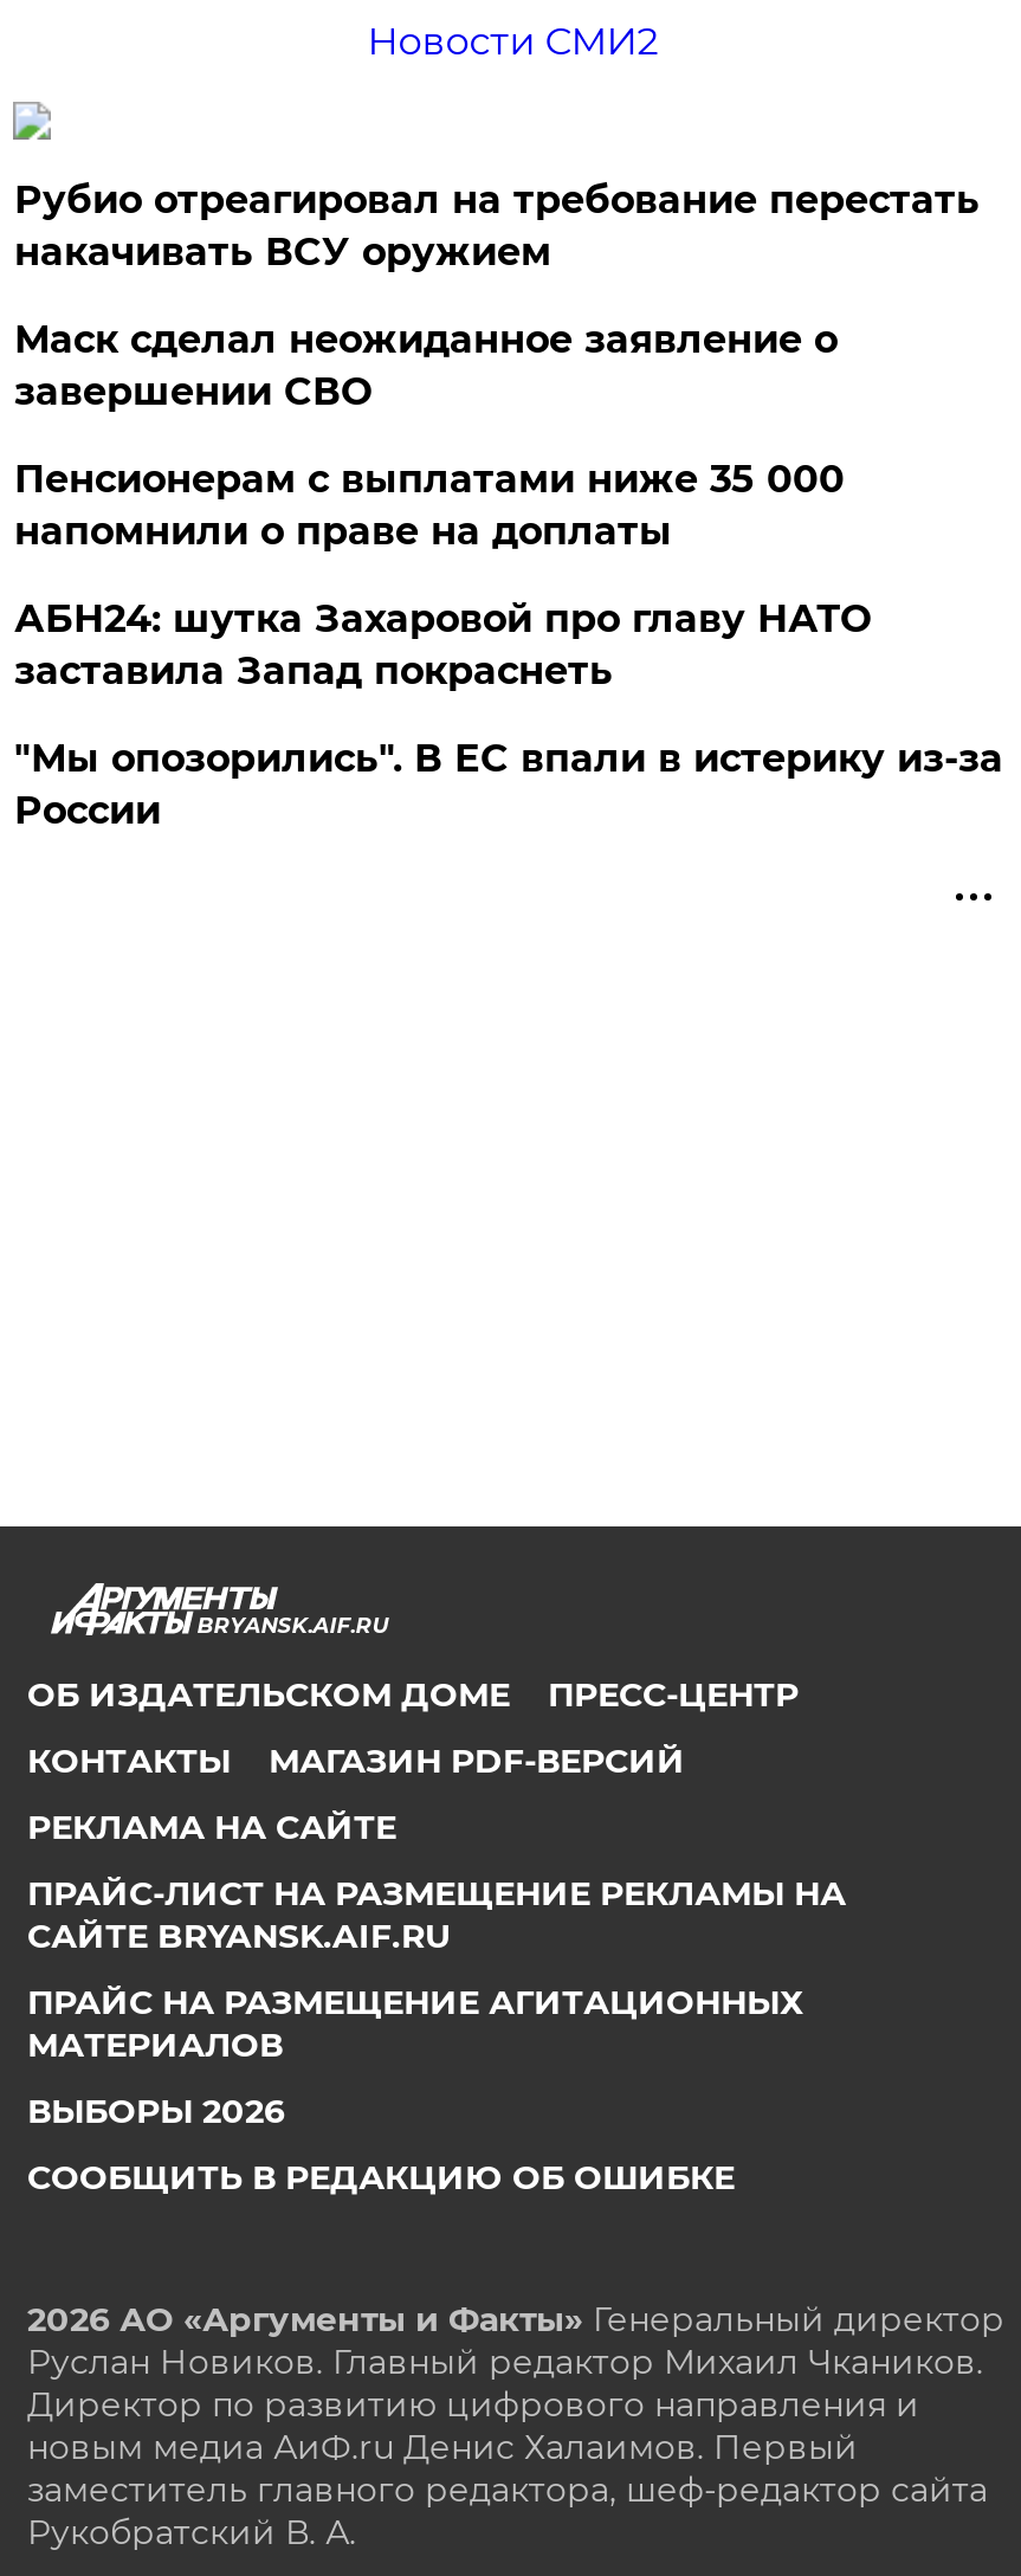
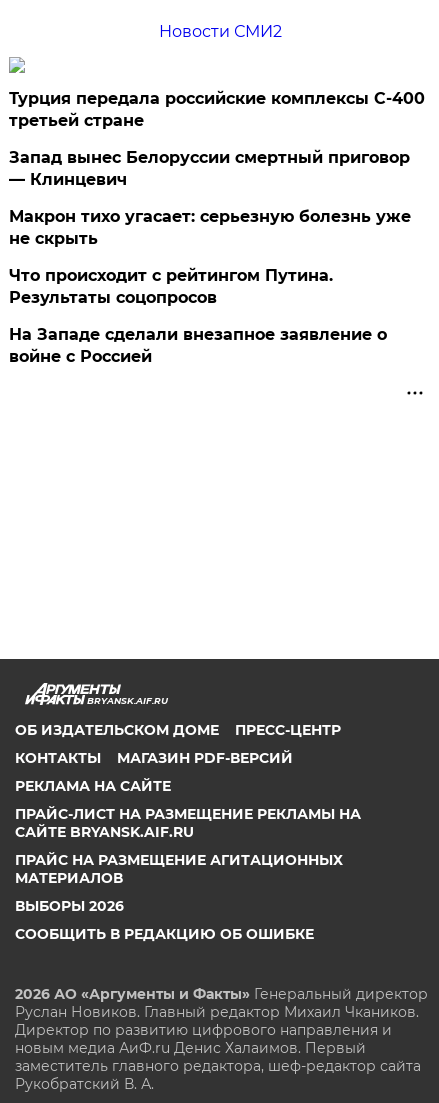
- Рубио отреагировал на требование перестать
- накачивать ВСУ оружием
+ Турция передала российские комплексы С-400
+ третьей стране

- Маск сделал неожиданное заявление о
- завершении СВО
+ Запад вынес Белоруссии смертный приговор
+ — Клинцевич

- Пенсионерам с выплатами ниже 35 000
- напомнили о праве на доплаты
+ Макрон тихо угасает: серьезную болезнь уже
+ не скрыть

- АБН24: шутка Захаровой про главу НАТО
- заставила Запад покраснеть
+ Что происходит с рейтингом Путина.
+ Результаты соцопросов

- "Мы опозорились". В ЕС впали в истерику из-за
- России
+ На Западе сделали внезапное заявление о
+ войне с Россией
